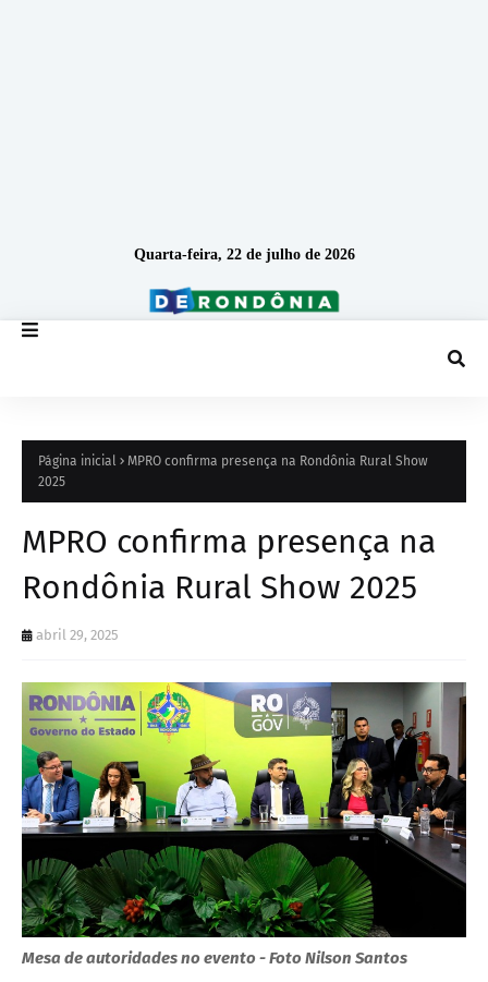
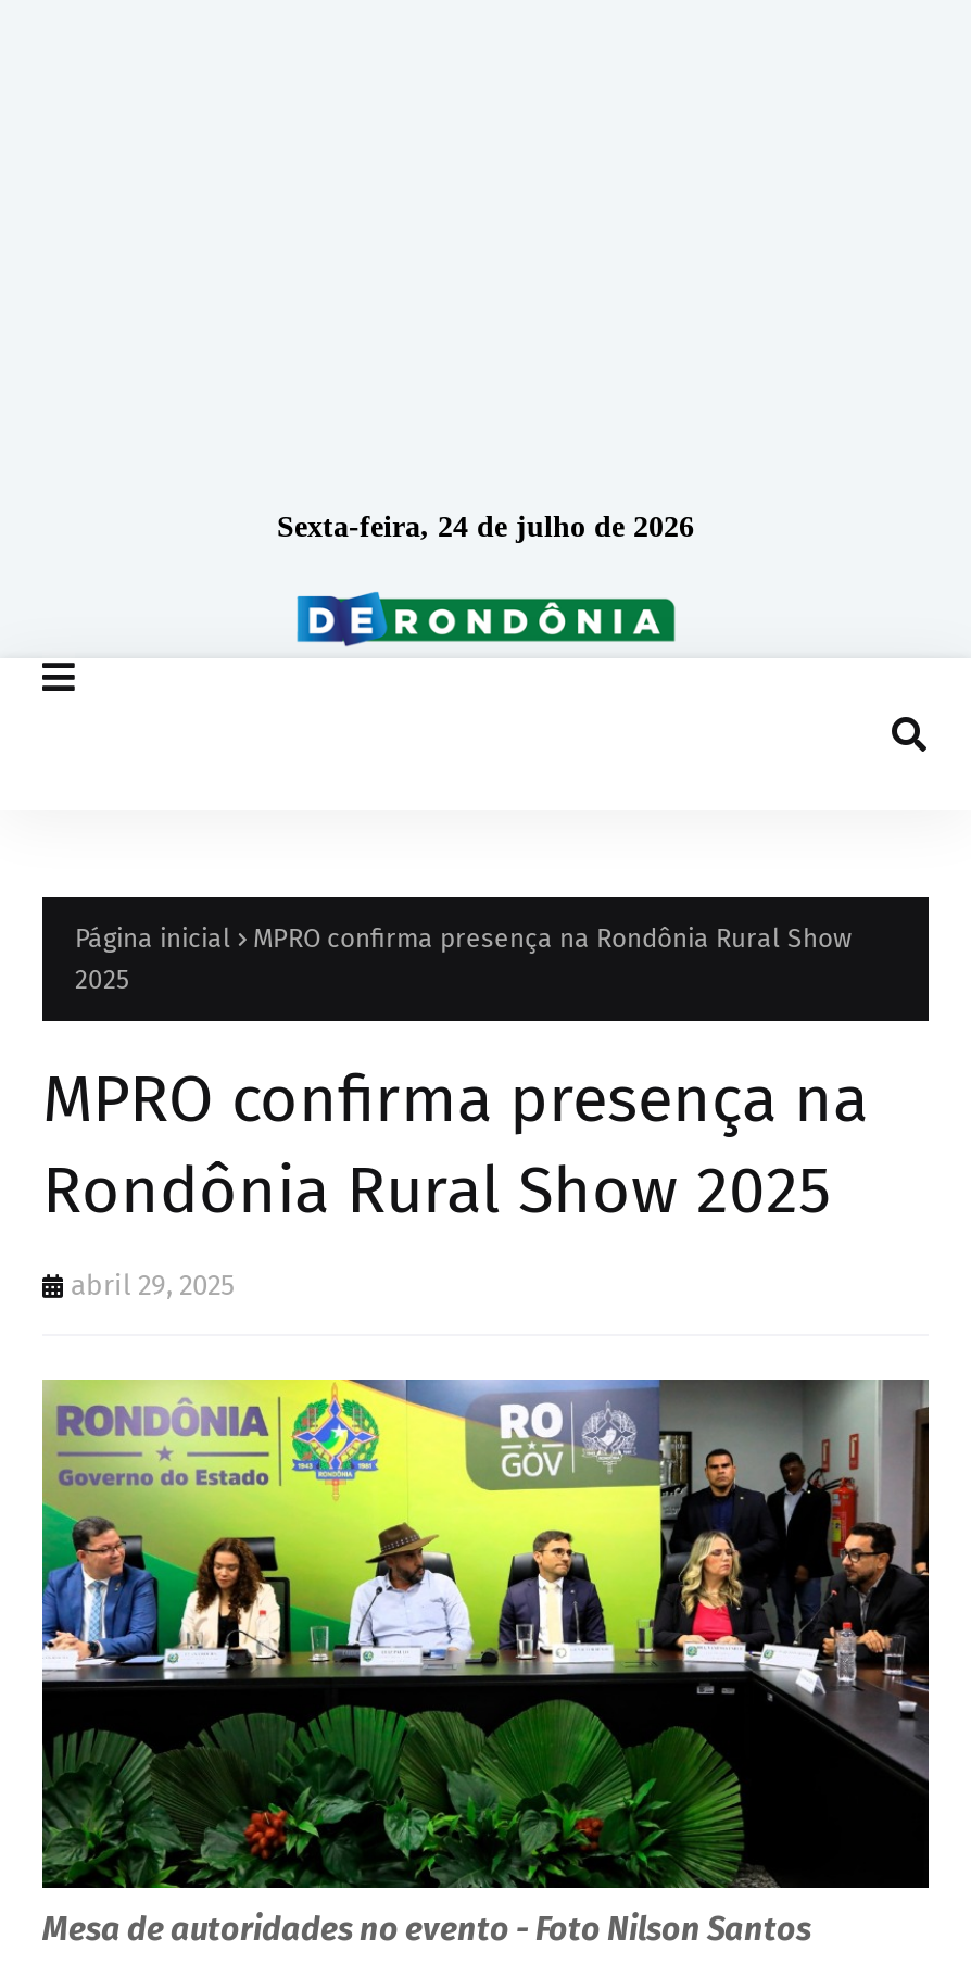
- Quarta-feira, 22 de julho de 2026
+ Sexta-feira, 24 de julho de 2026
